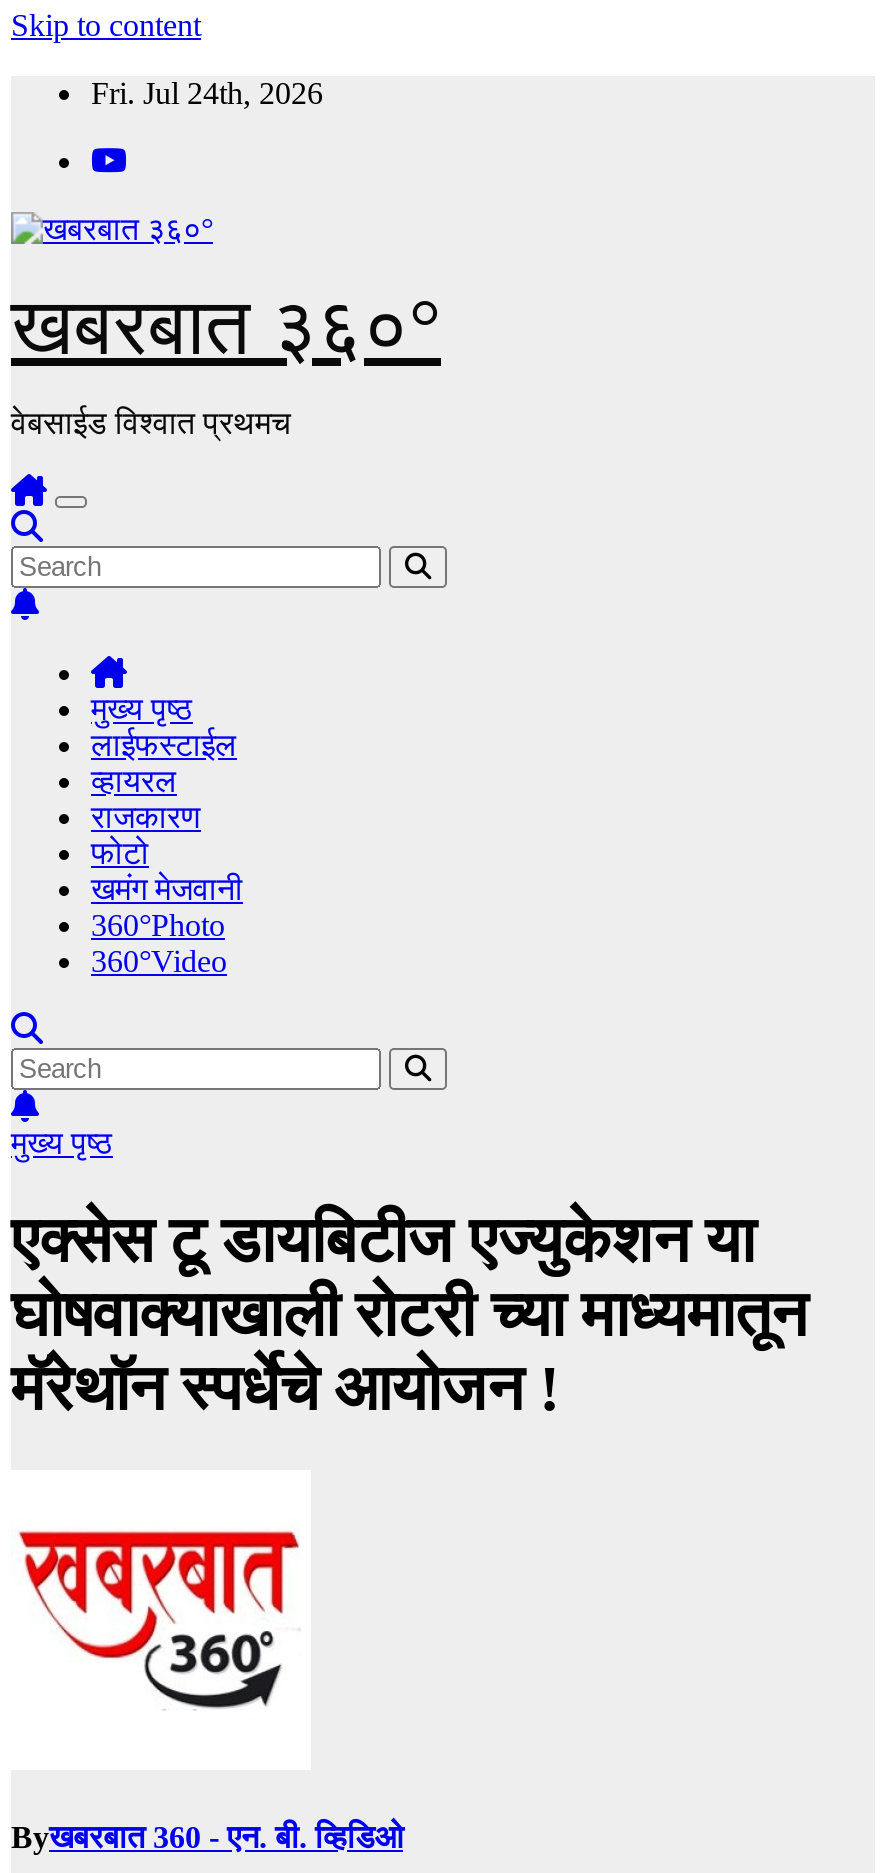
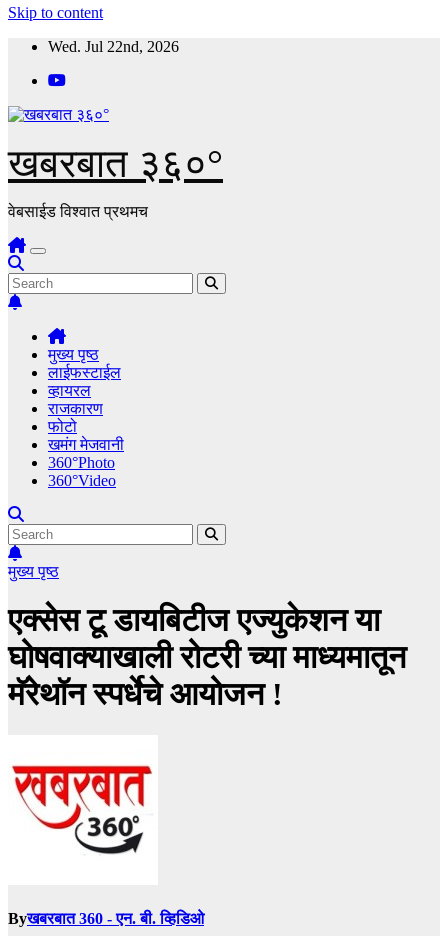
- Fri. Jul 24th, 2026
+ Wed. Jul 22nd, 2026
